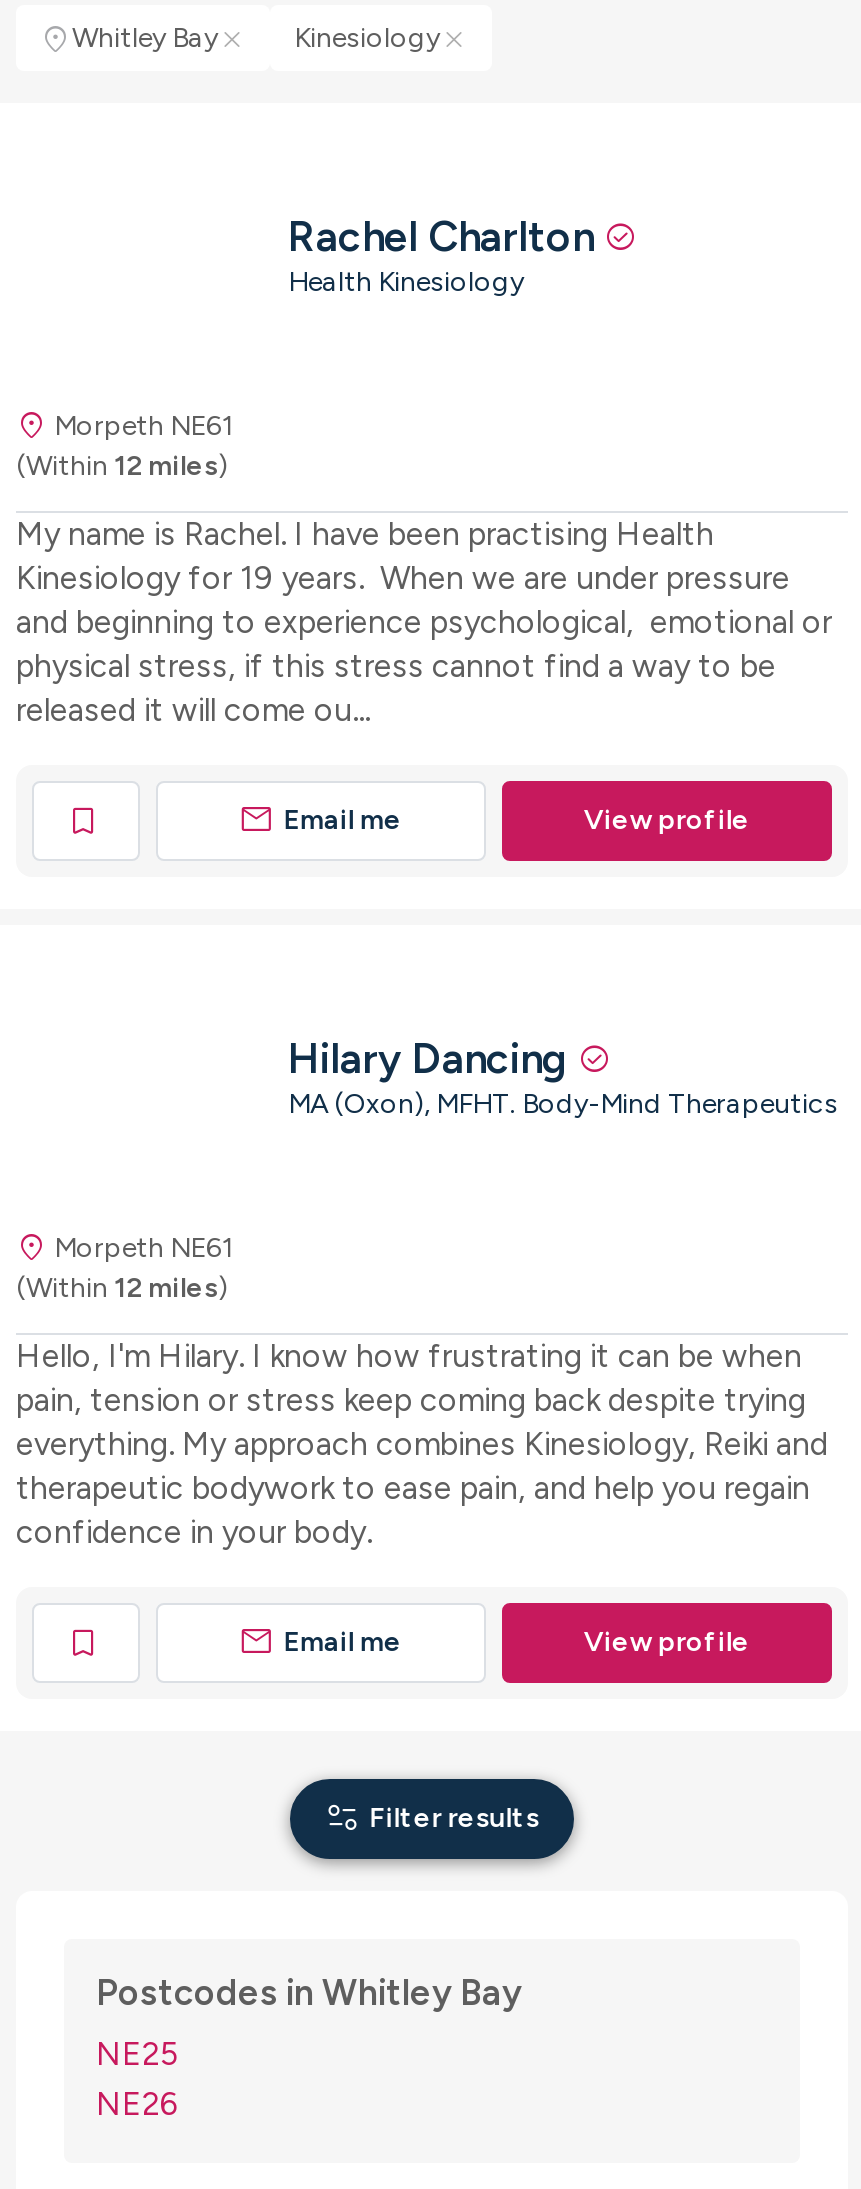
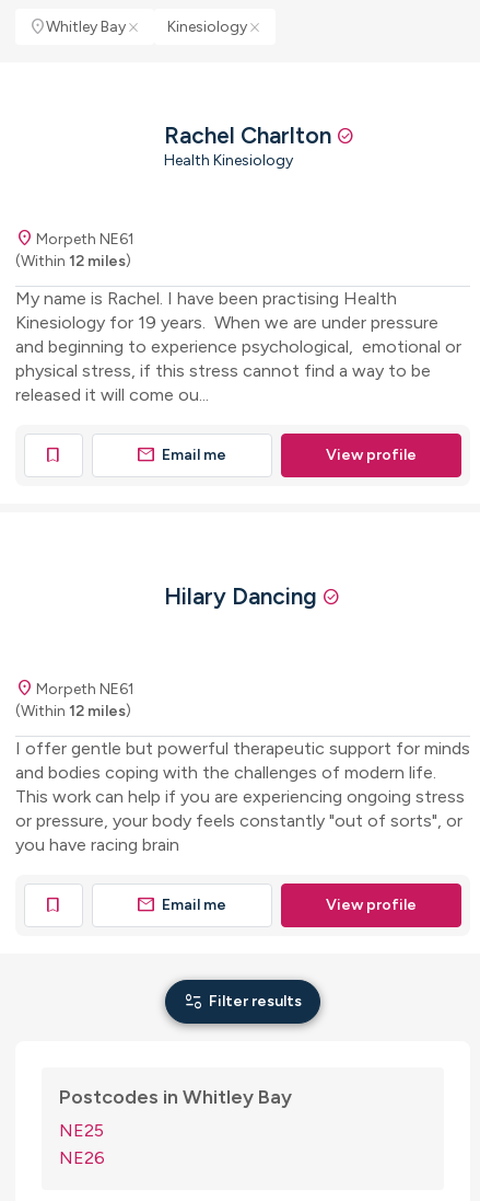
- MA (Oxon), MFHT. Body-Mind Therapeutics

- Hello, I'm Hilary. I know how frustrating it can be when
- pain, tension or stress keep coming back despite trying
- everything. My approach combines Kinesiology, Reiki and
- therapeutic bodywork to ease pain, and help you regain
- confidence in your body.
+ I offer gentle but powerful therapeutic support for minds
+ and bodies coping with the challenges of modern life.
+ This work can help if you are experiencing ongoing stress
+ or pressure, your body feels constantly "out of sorts", or
+ you have racing brain
